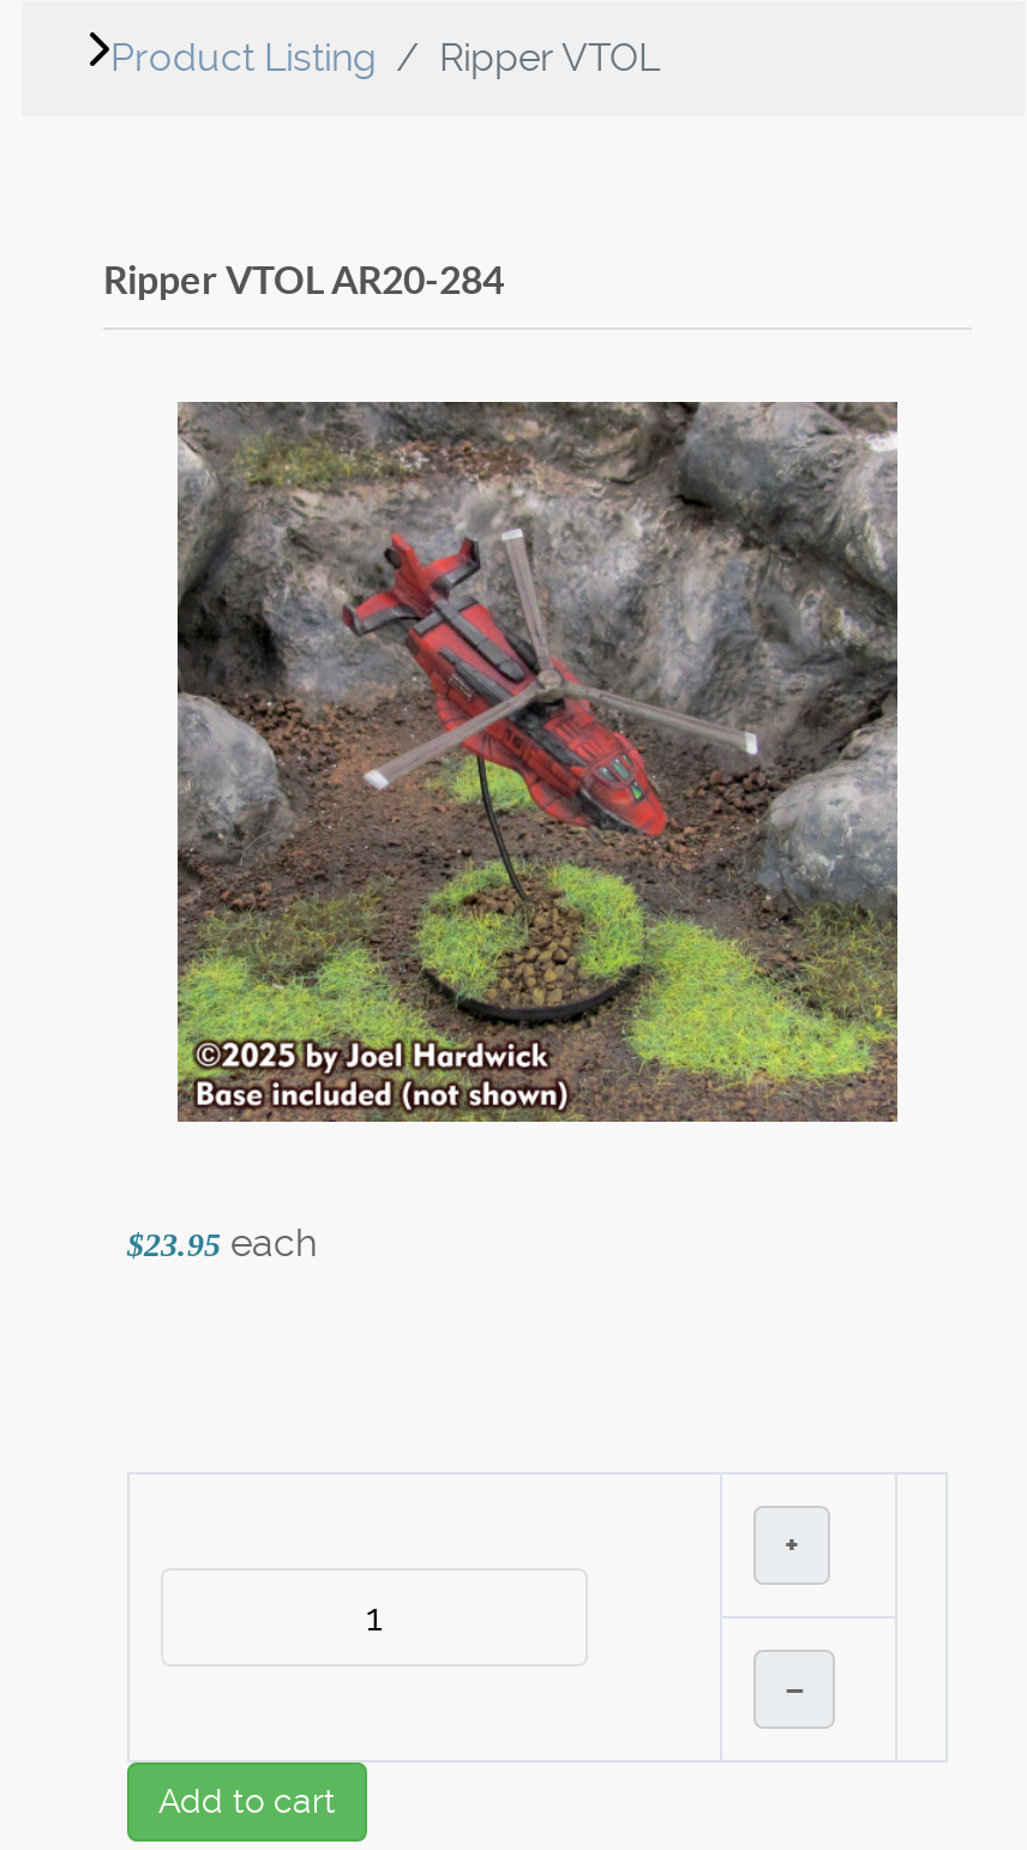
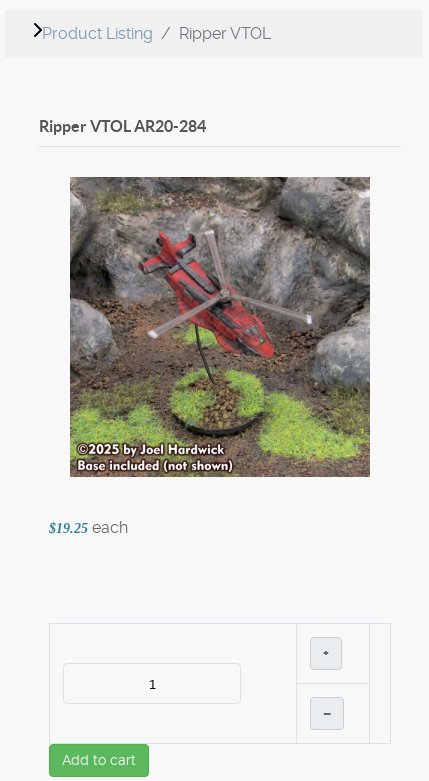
- $23.95 each
+ $19.25 each
